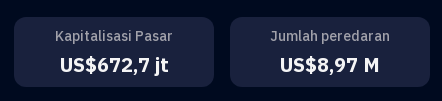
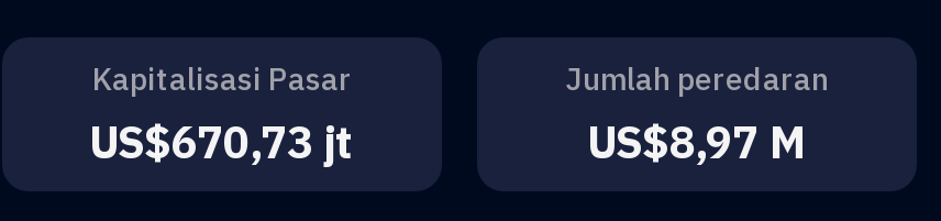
- US$672,7 jt
+ US$670,73 jt
